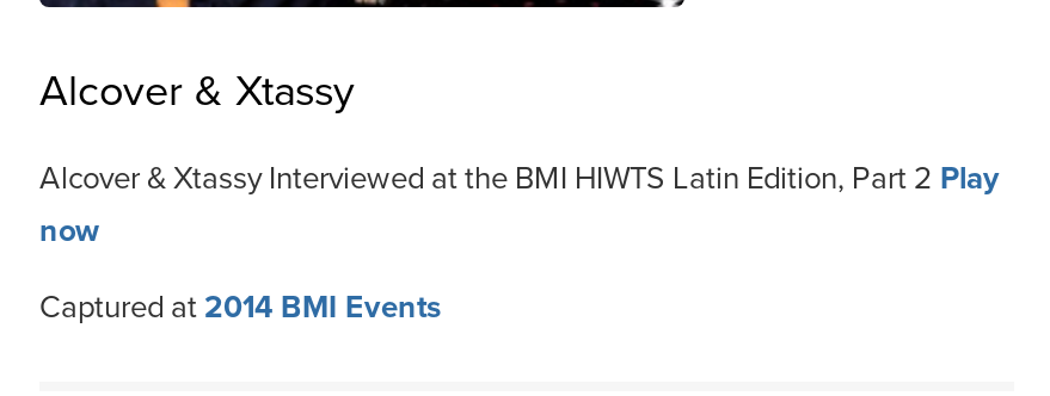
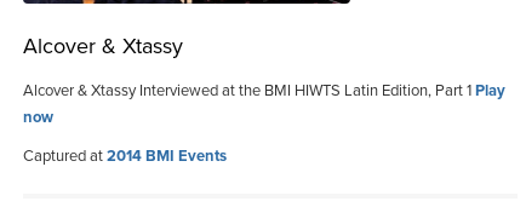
- Alcover & Xtassy Interviewed at the BMI HIWTS Latin Edition, Part 2 Play
+ Alcover & Xtassy Interviewed at the BMI HIWTS Latin Edition, Part 1 Play
